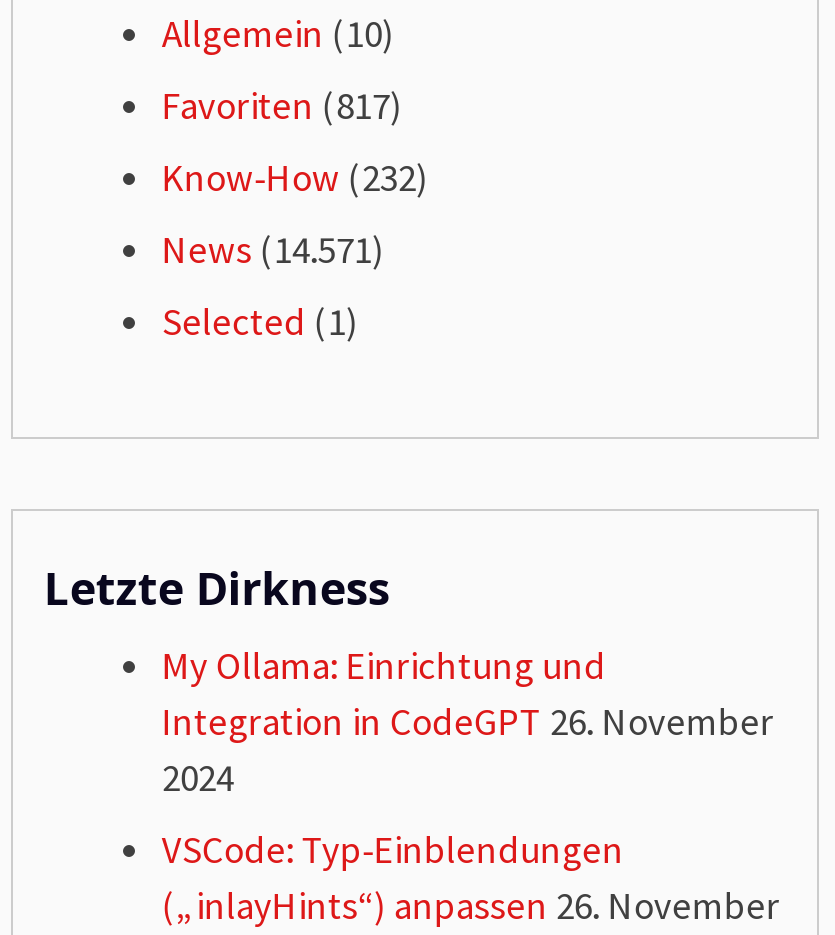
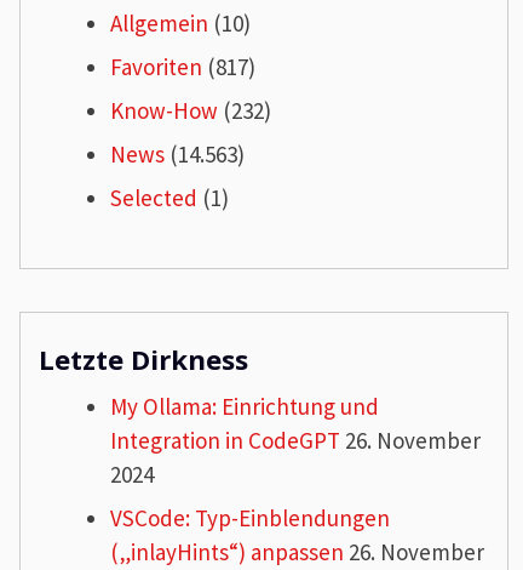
- News (14.571)
+ News (14.563)
